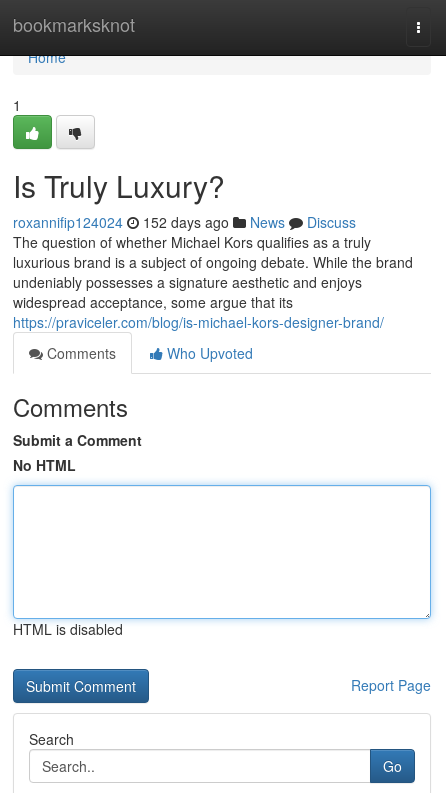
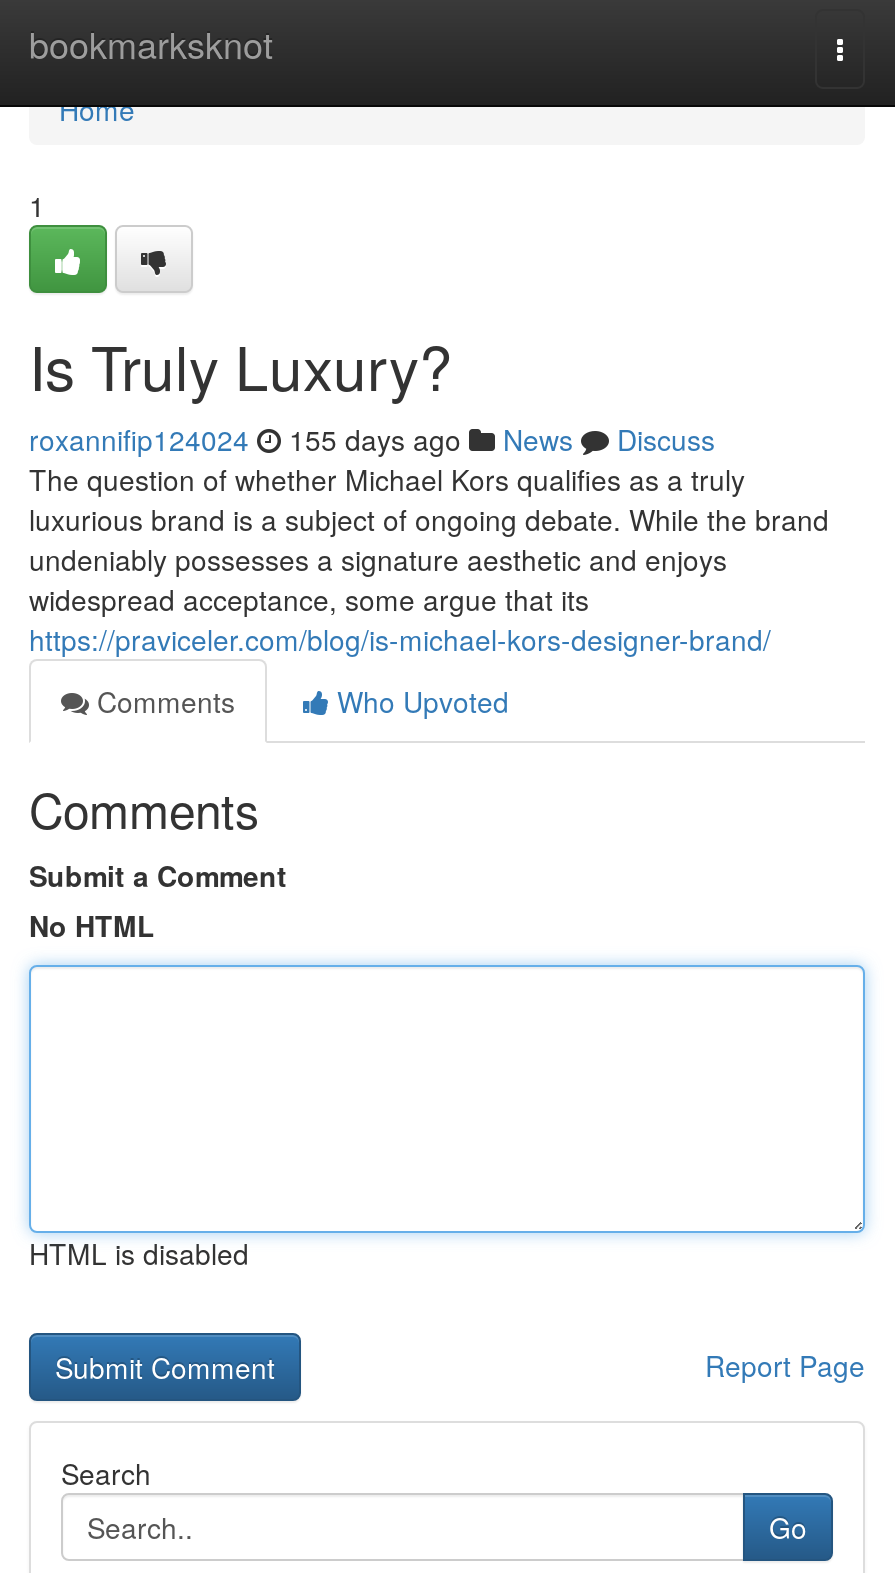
- roxannifip124024 152 days ago News Discuss
+ roxannifip124024 155 days ago News Discuss
